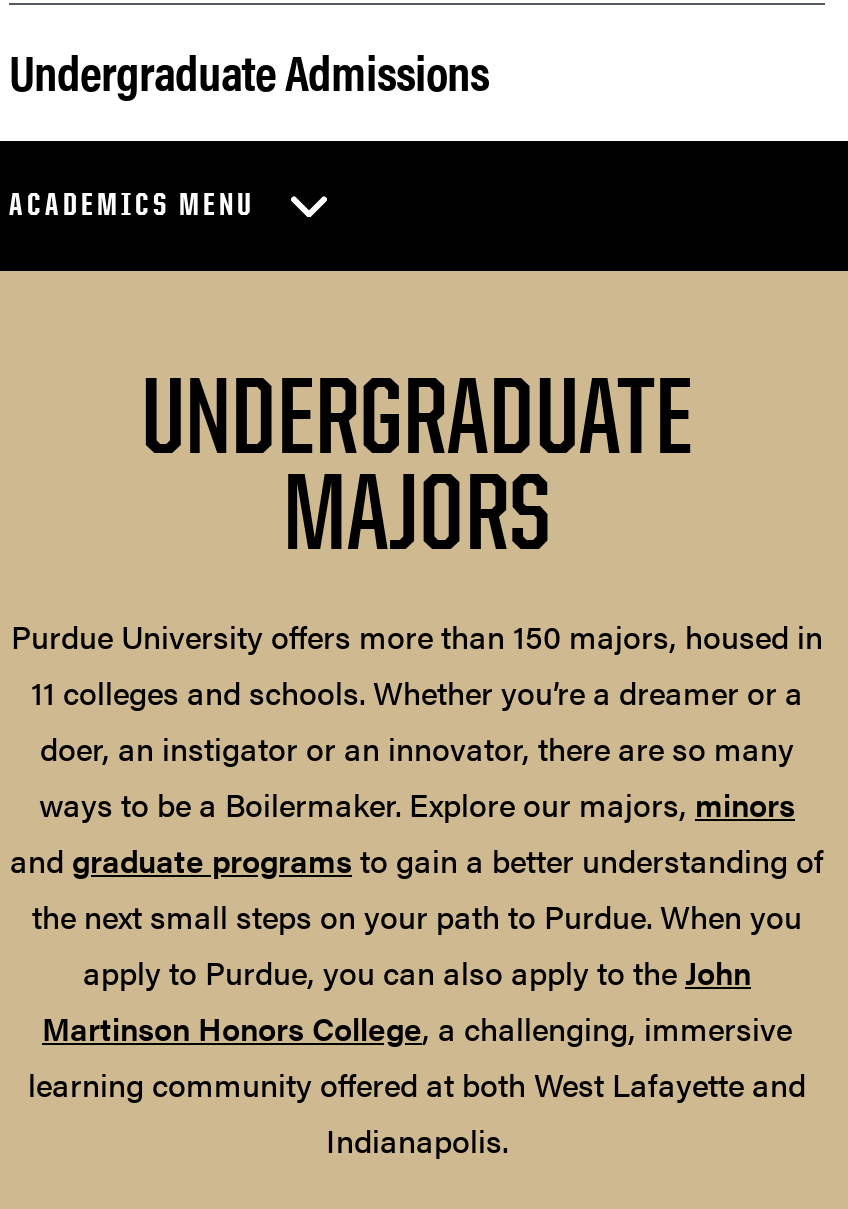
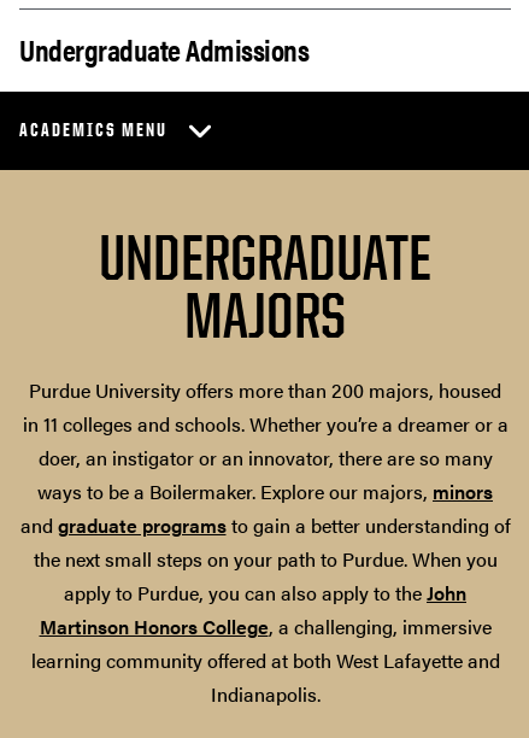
- Purdue University offers more than 150 majors, housed in
- 11 colleges and schools. Whether you’re a dreamer or a
+ Purdue University offers more than 200 majors, housed
+ in 11 colleges and schools. Whether you’re a dreamer or a
